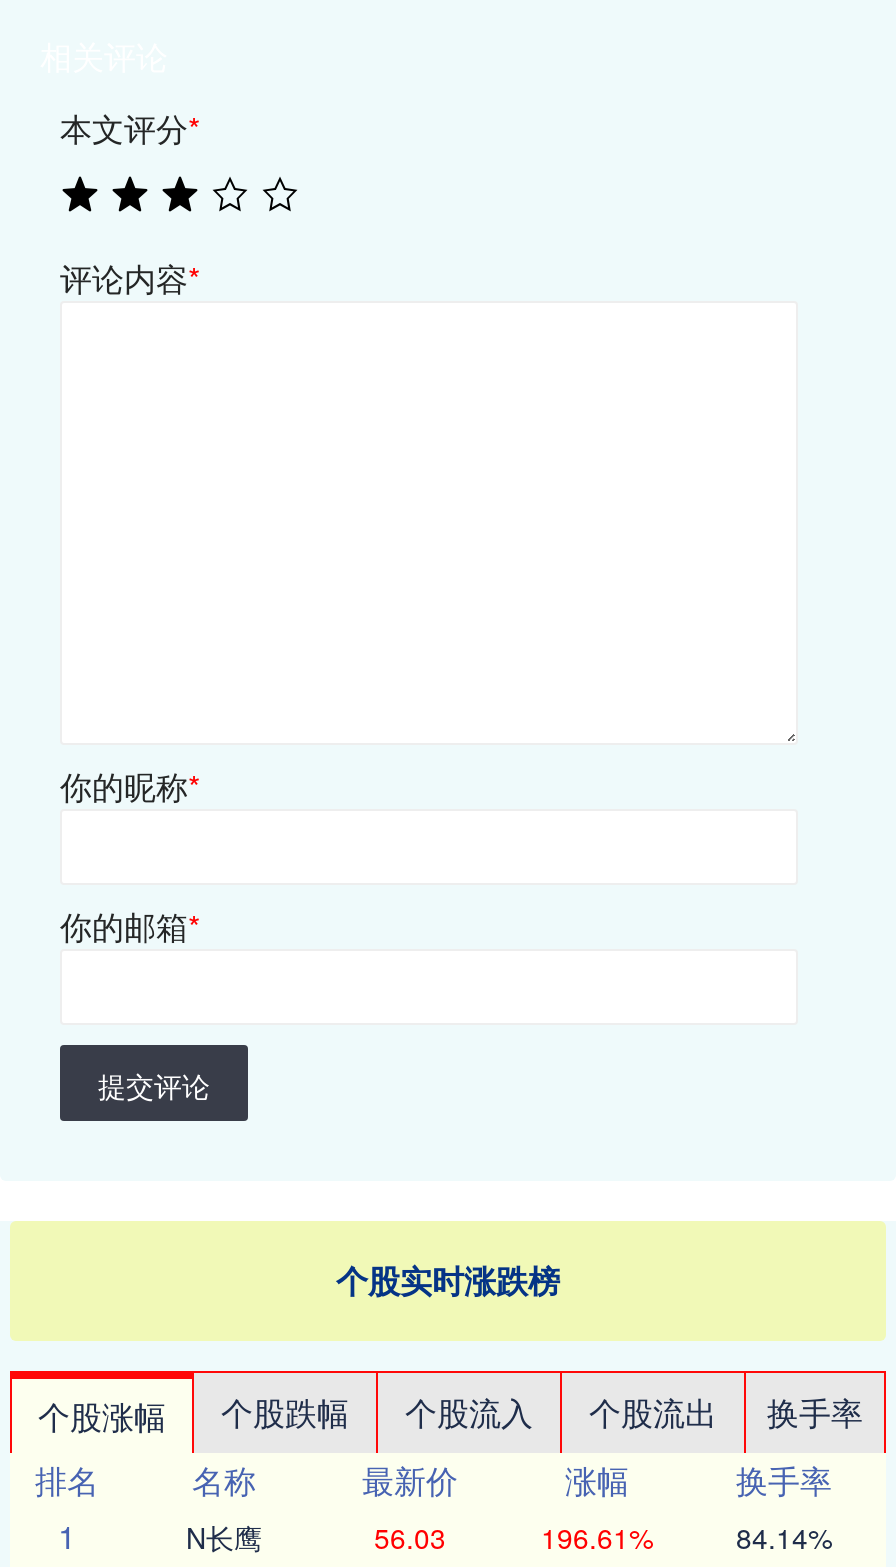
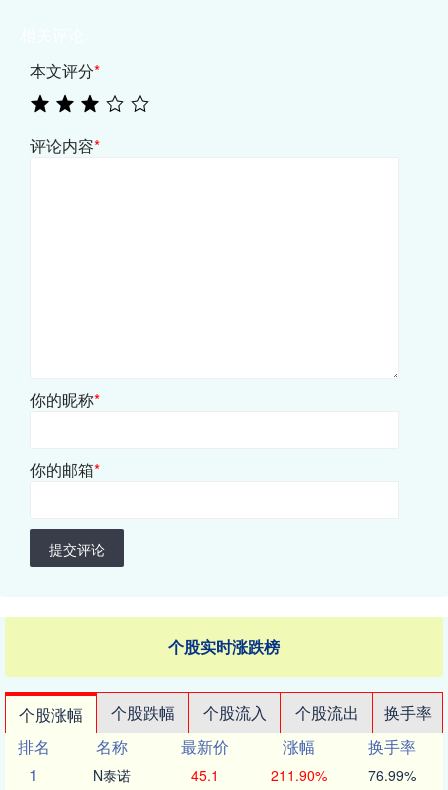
- N长鹰
+ N泰诺

- 56.03
+ 45.1

- 196.61%
+ 211.90%

- 84.14%
+ 76.99%
